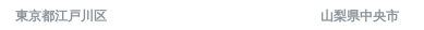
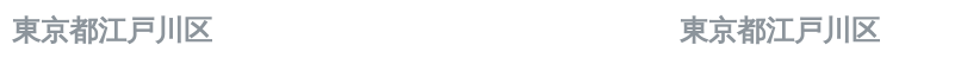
- 山梨県中央市
+ 東京都江戸川区
